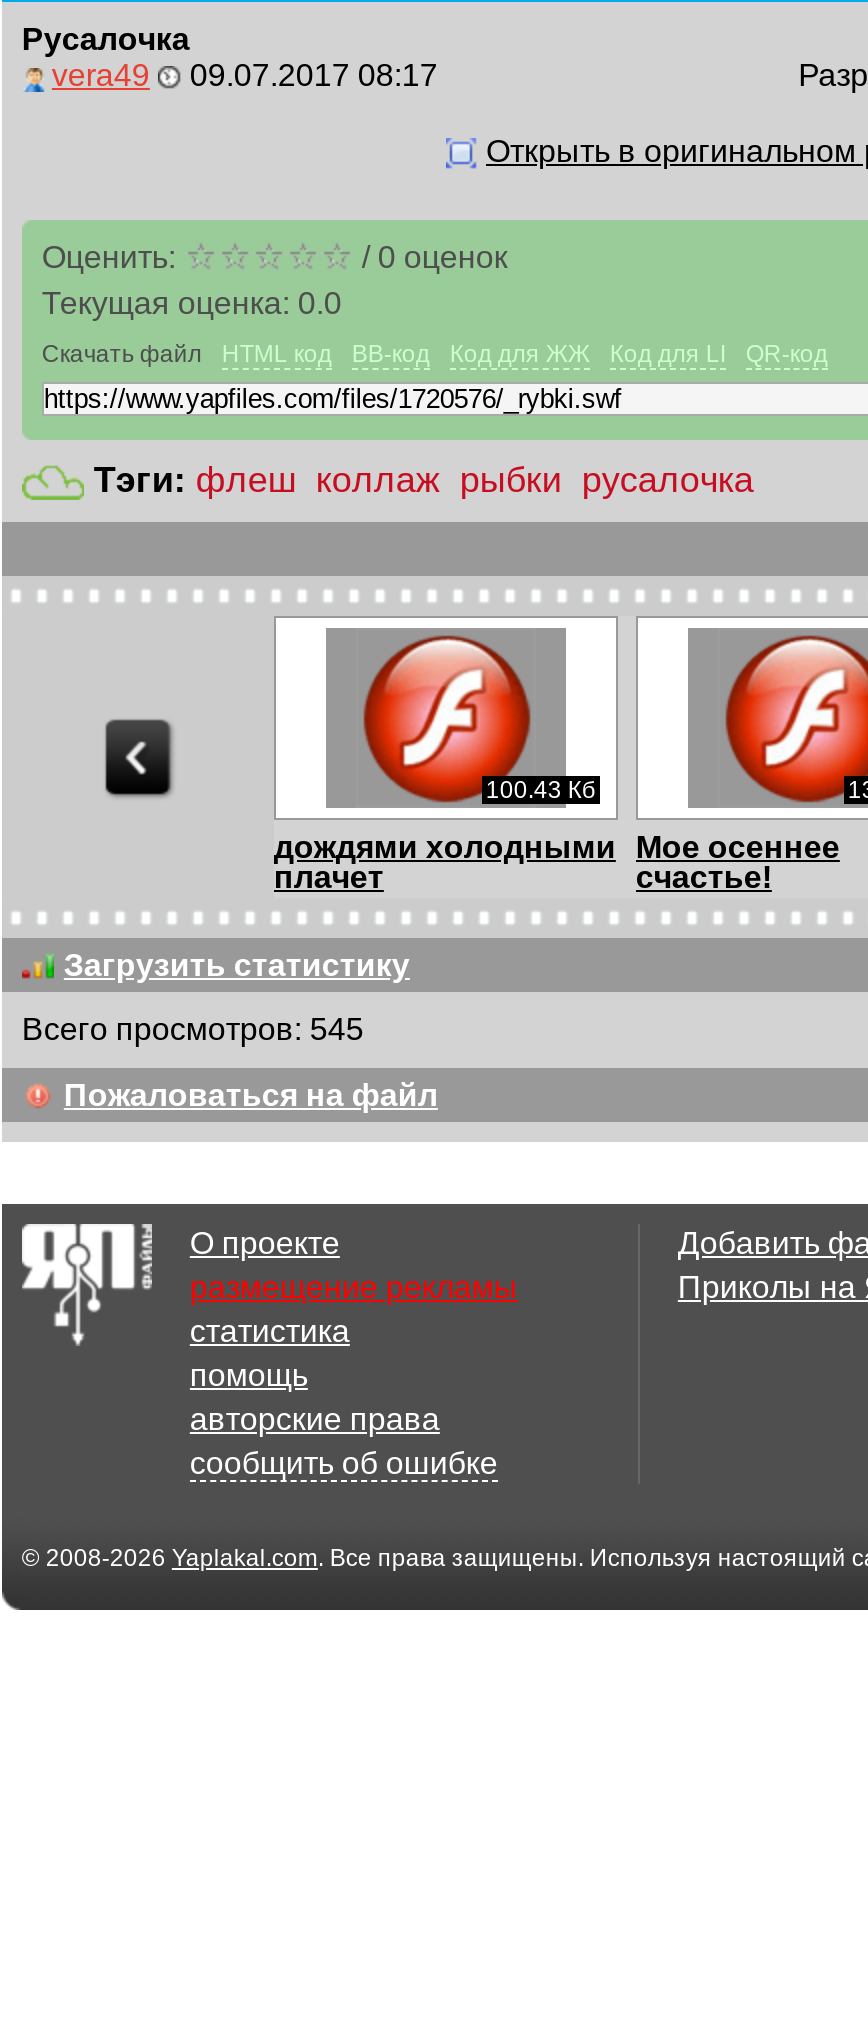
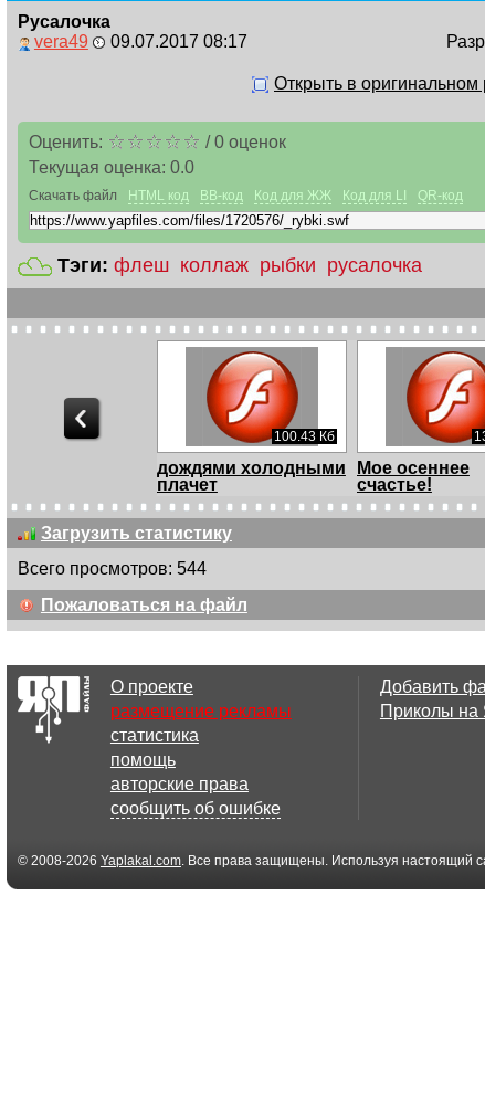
- Всего просмотров: 545
+ Всего просмотров: 544
